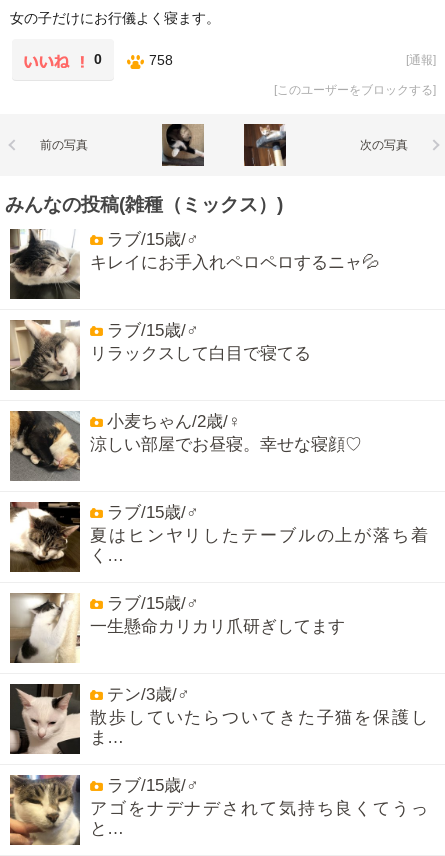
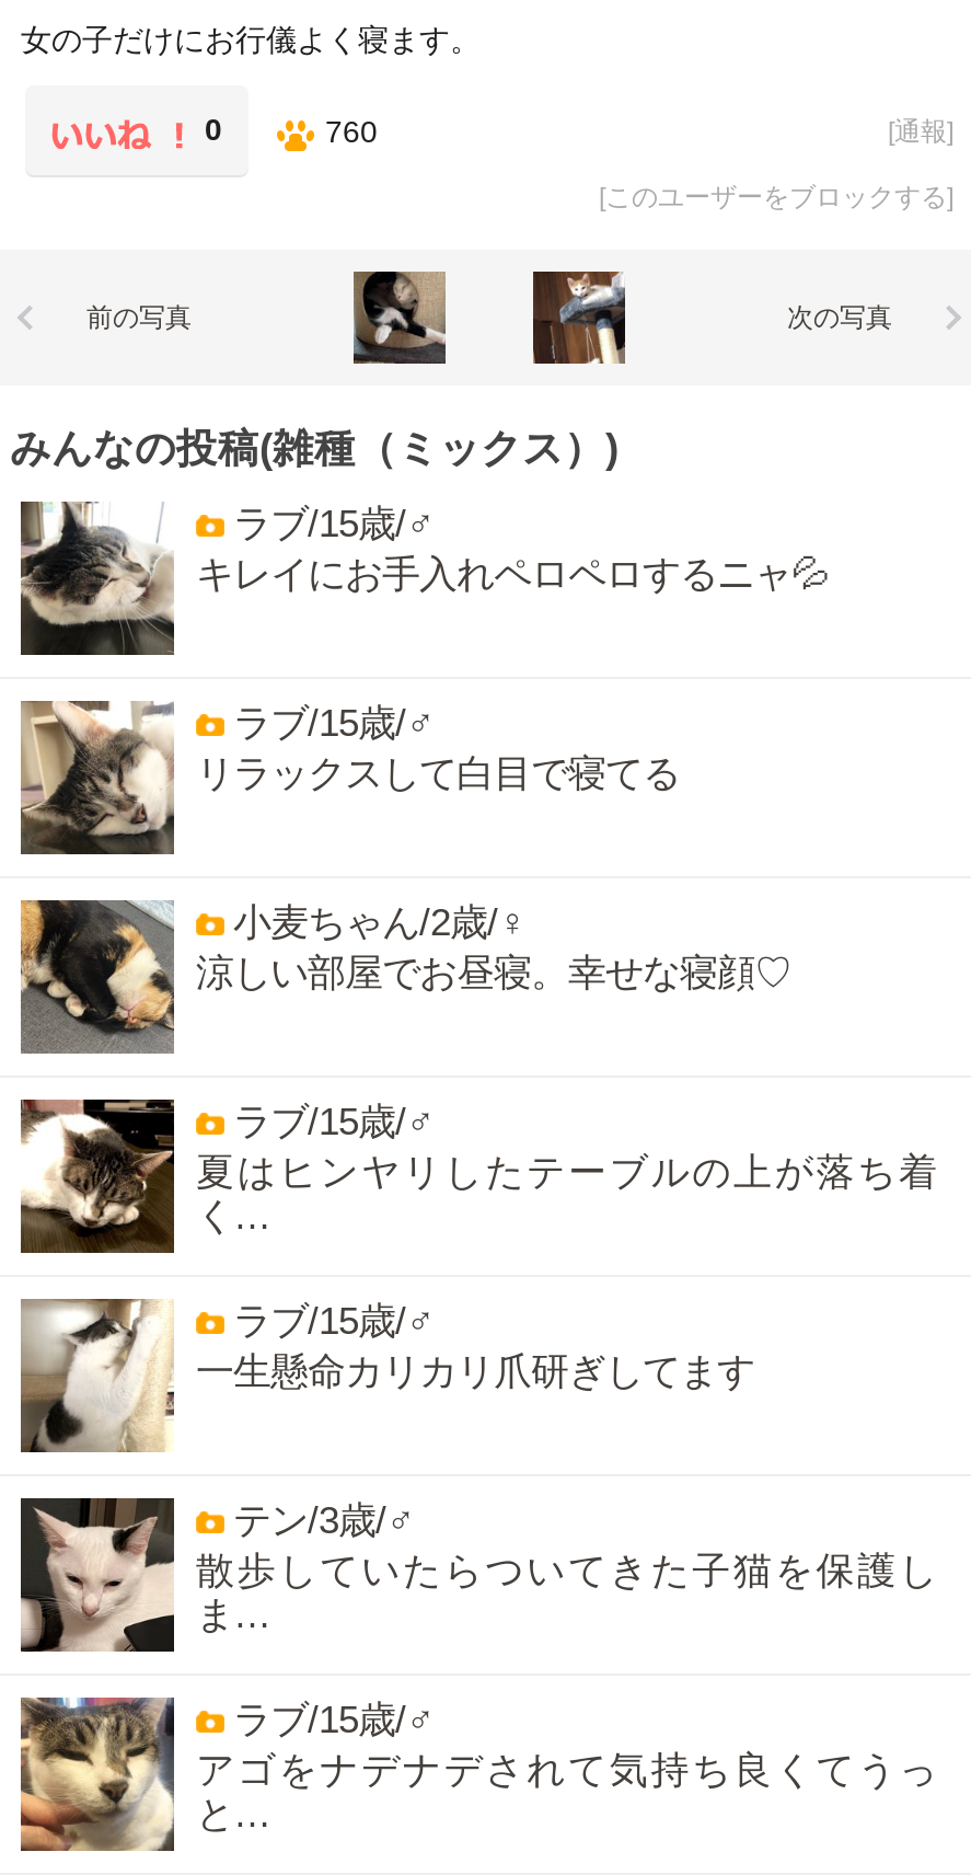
- 758
+ 760
